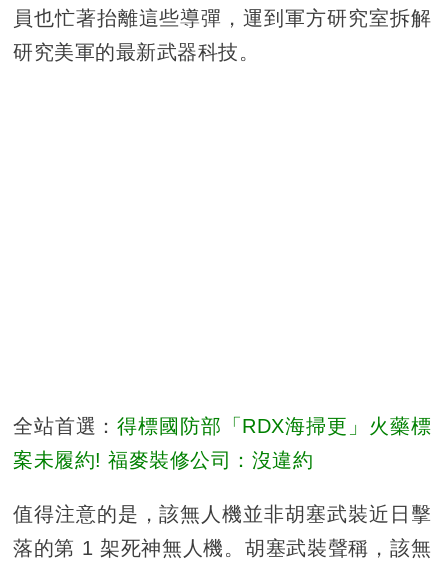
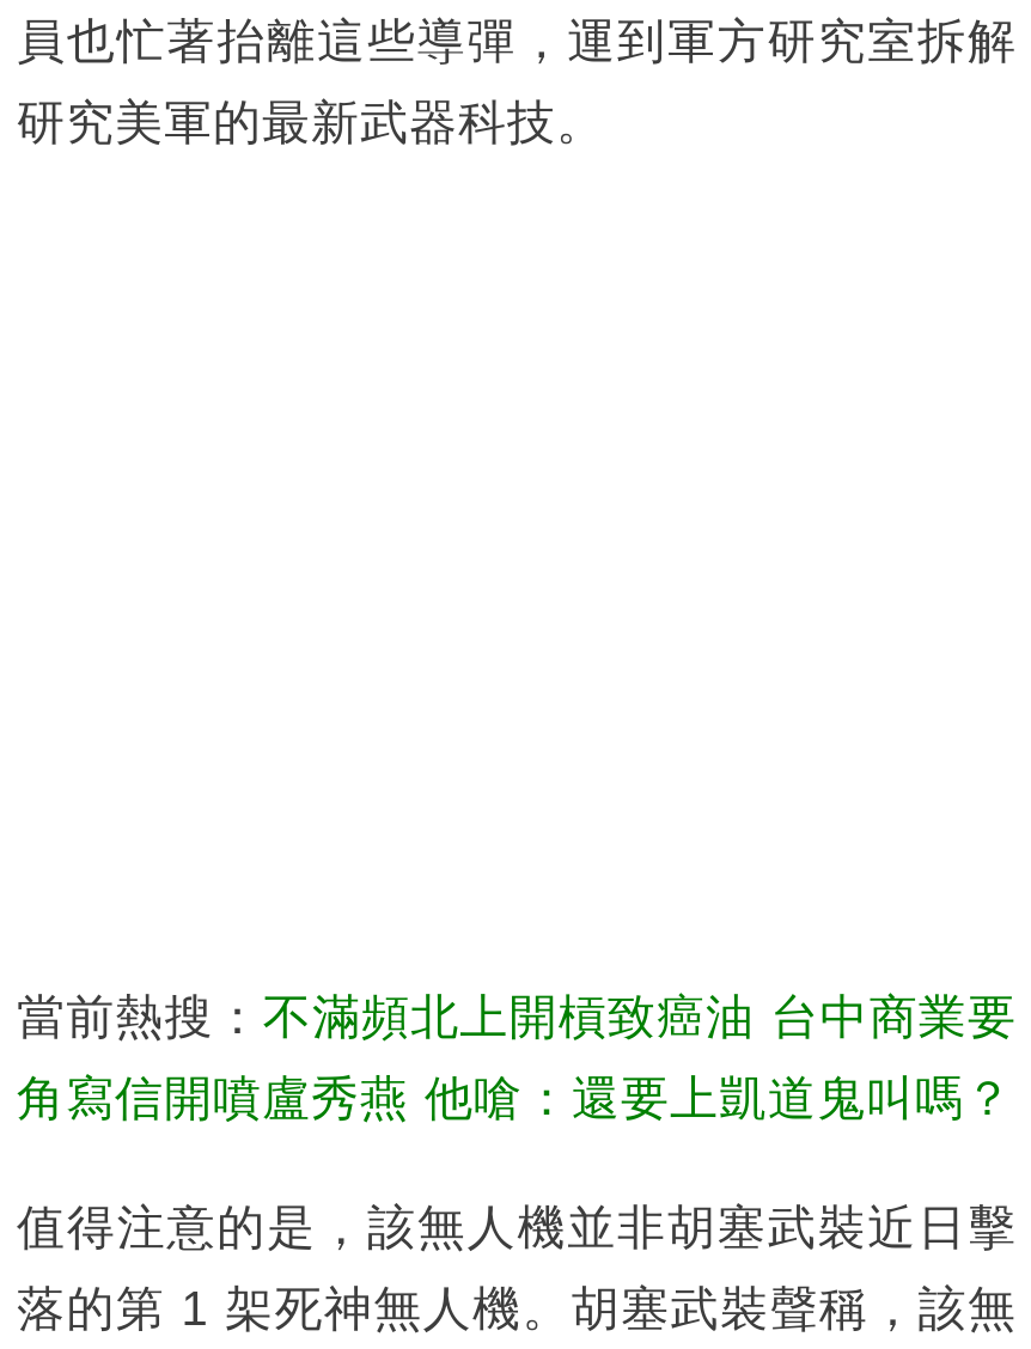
- 全站首選：得標國防部「RDX海掃更」火藥標
+ 當前熱搜：不滿頻北上開槓致癌油 台中商業要

- 案未履約! 福麥裝修公司：沒違約
+ 角寫信開噴盧秀燕 他嗆：還要上凱道鬼叫嗎？
